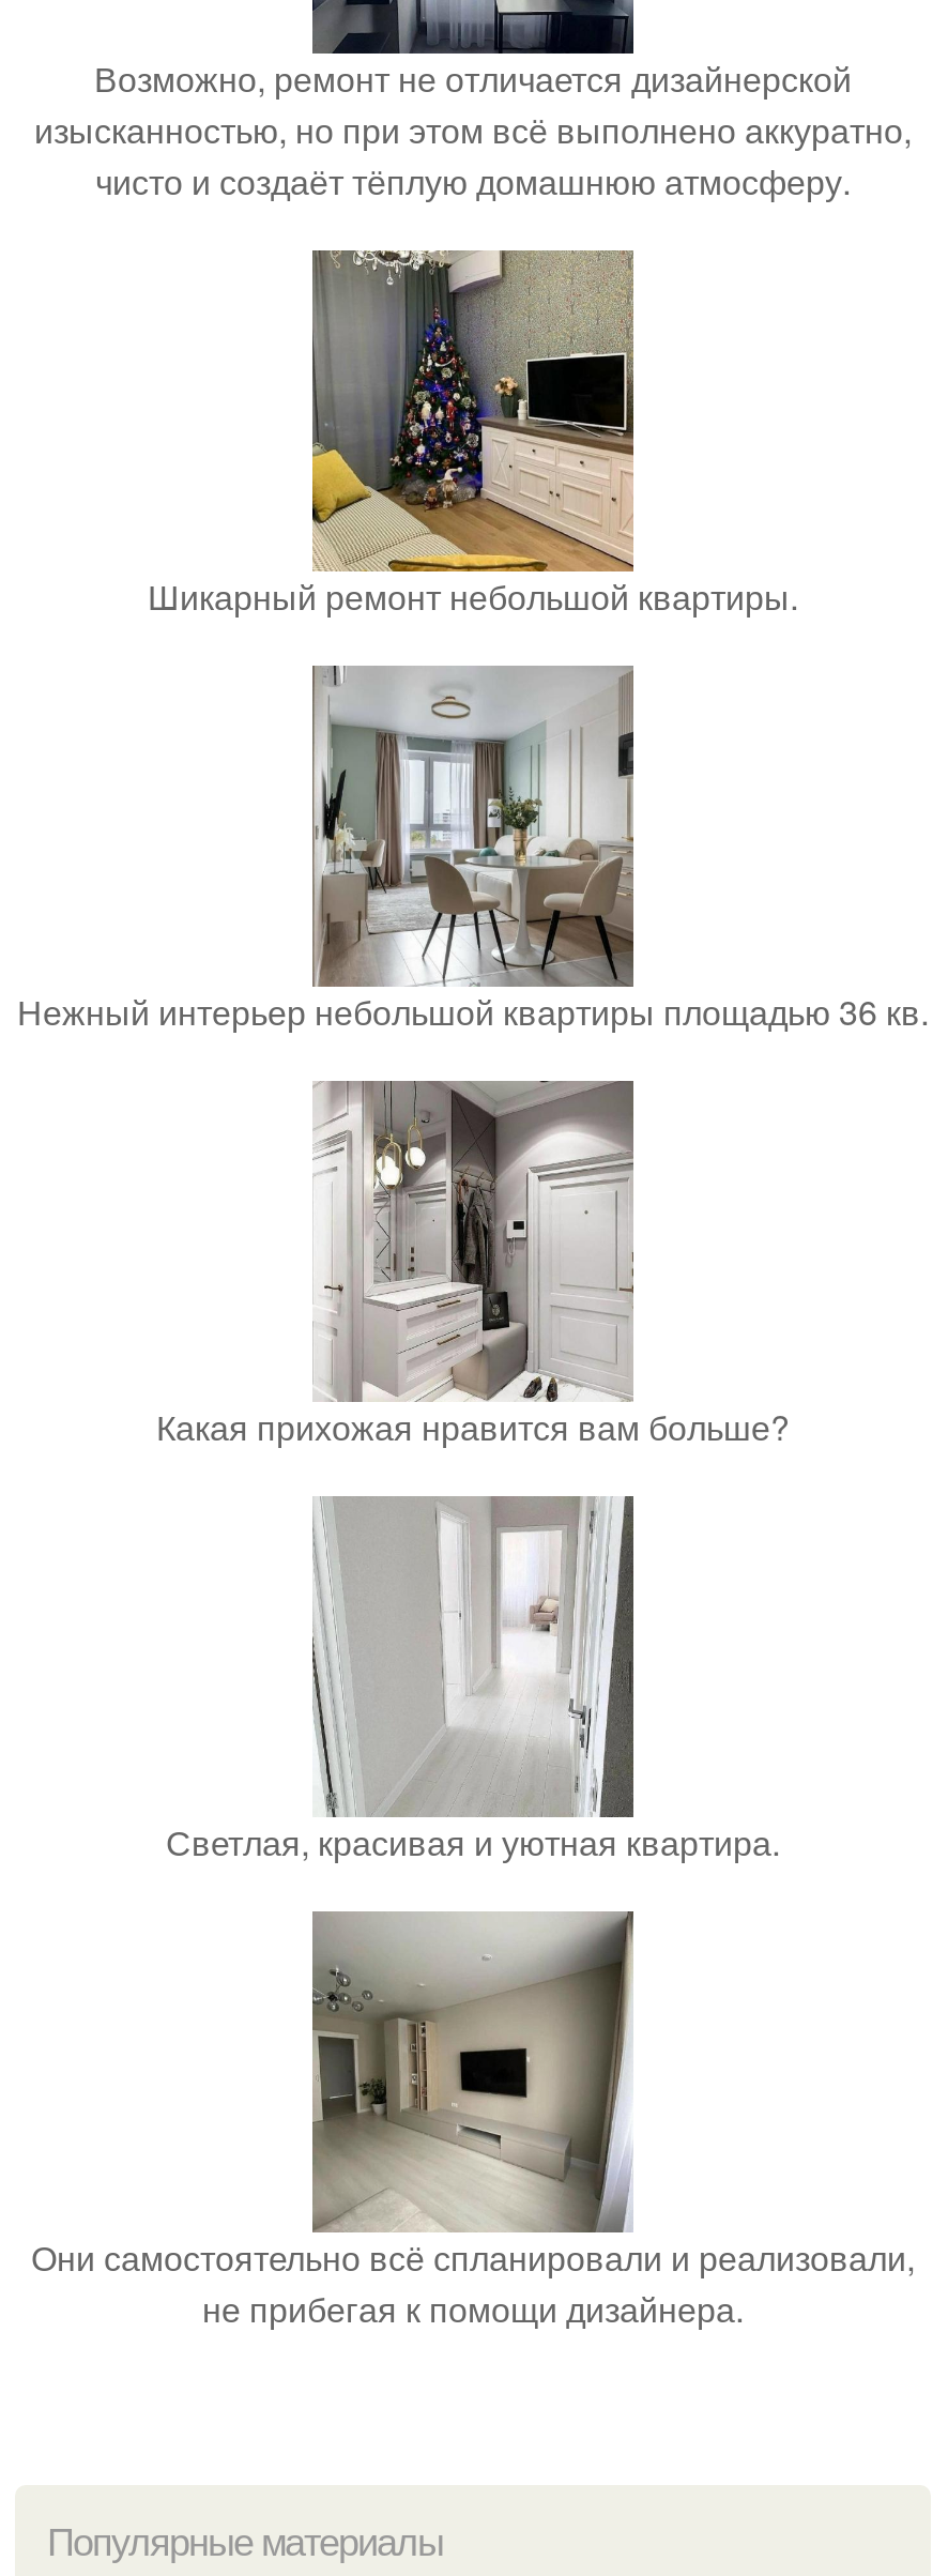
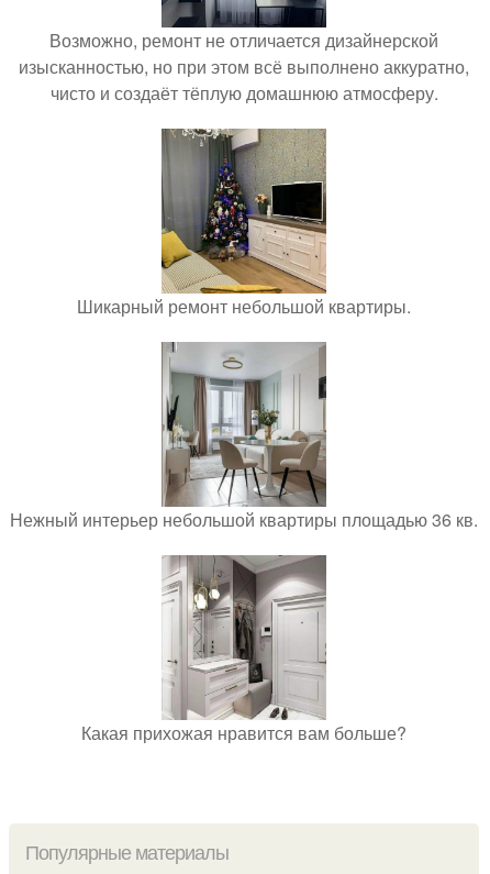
- [image]
- Светлая, красивая и уютная квартира.

- [image]
- Они самостоятельно всё спланировали и реализовали,
- не прибегая к помощи дизайнера.
